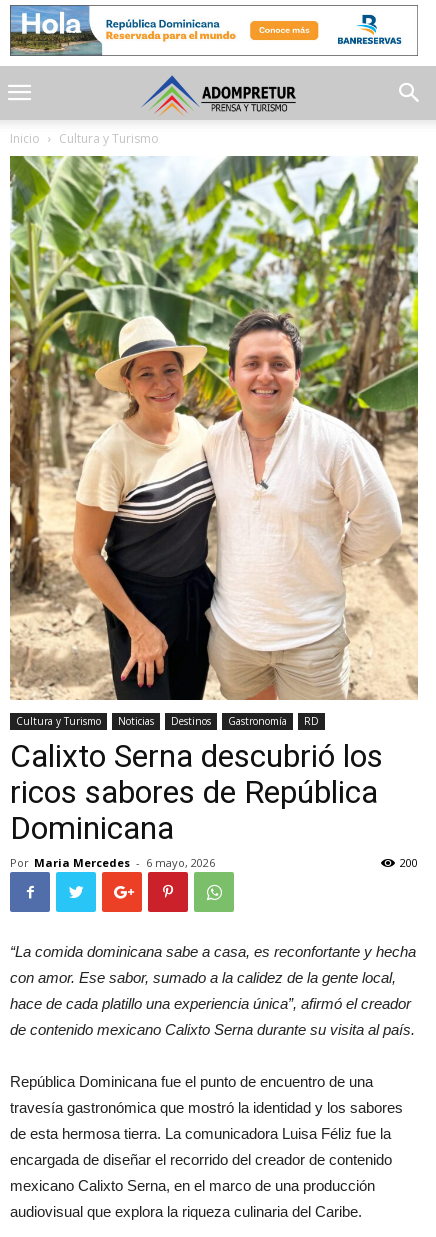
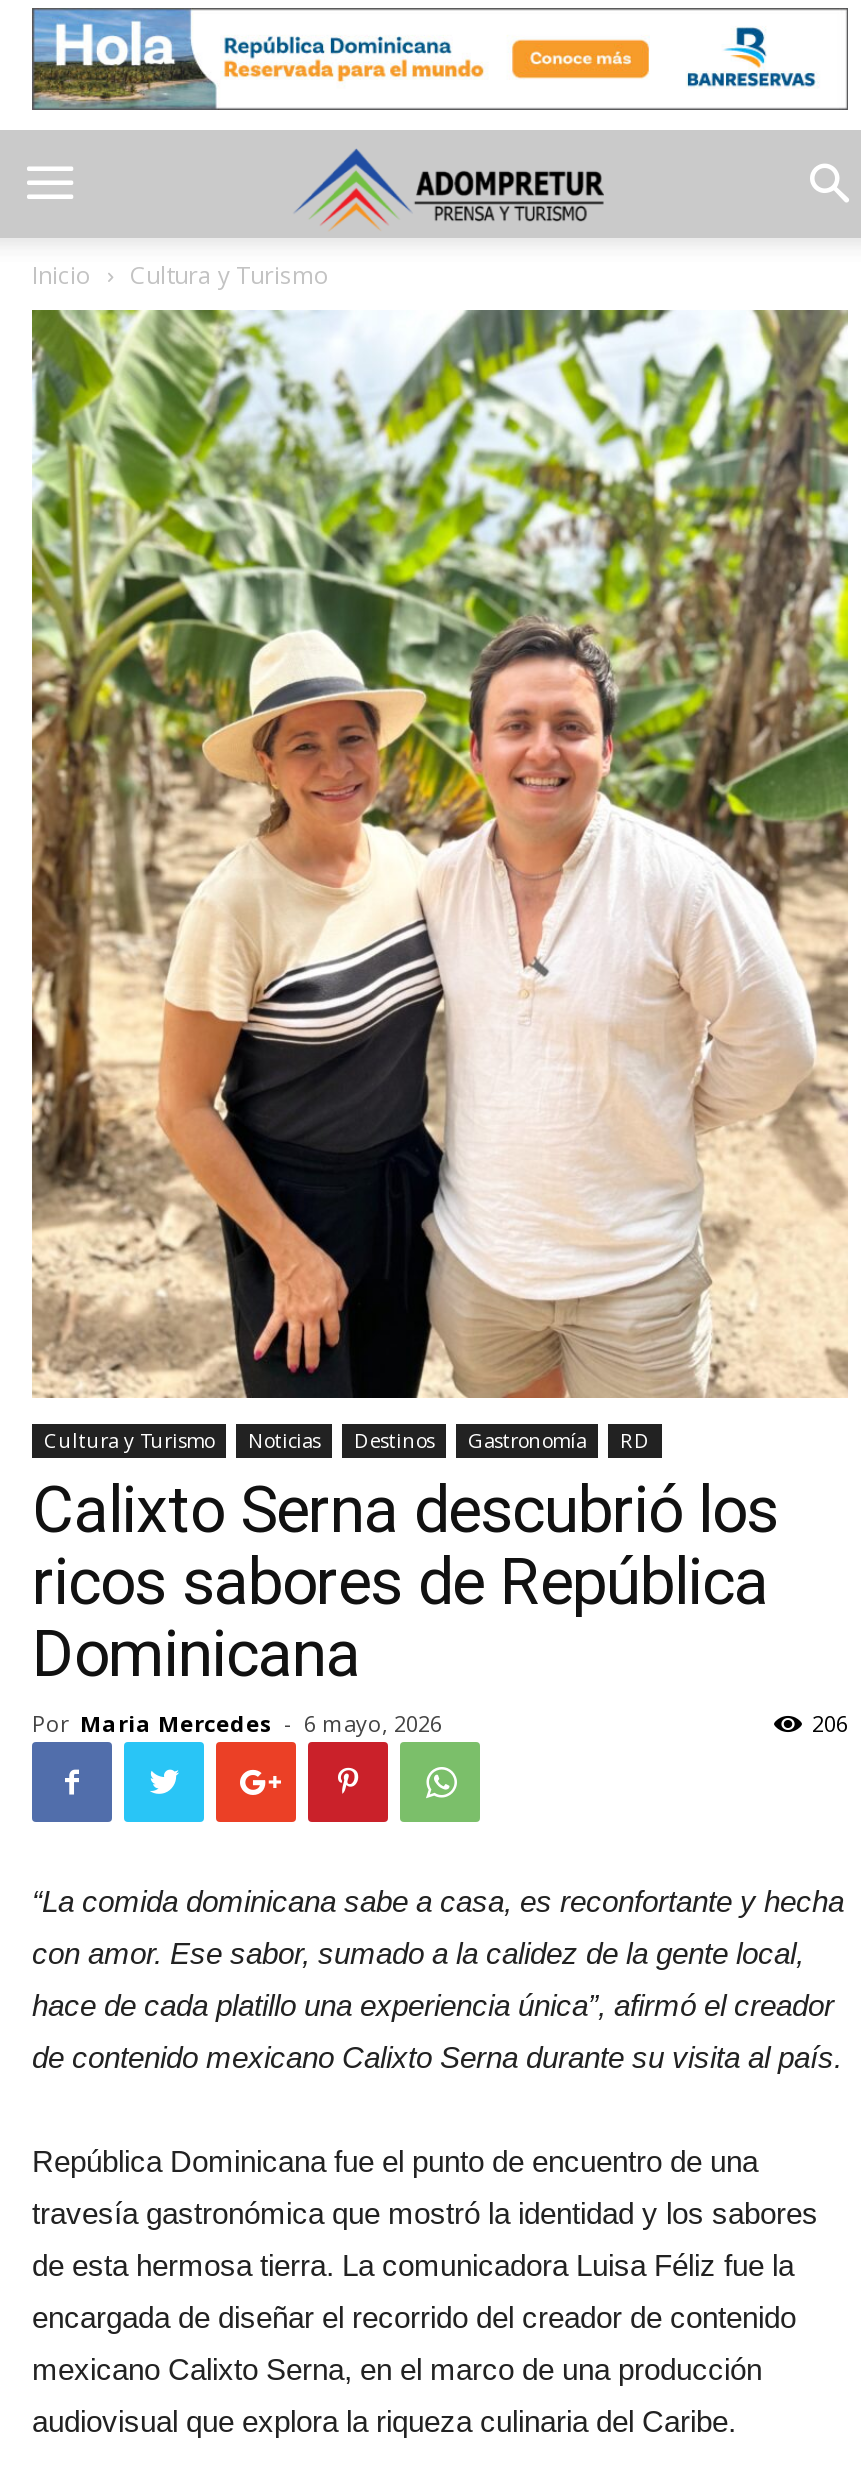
- 200
+ 206
